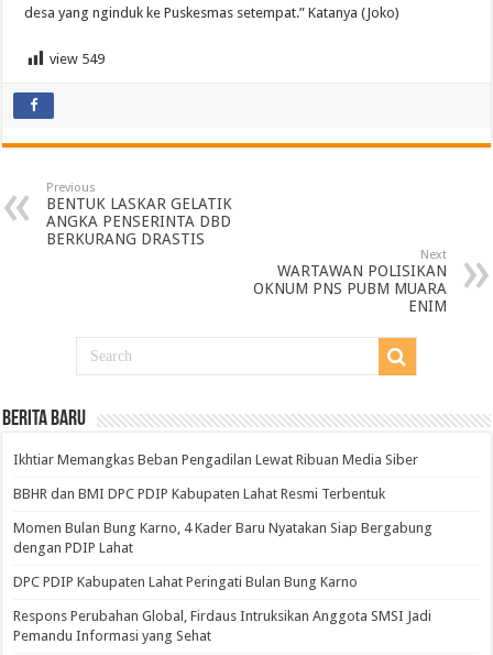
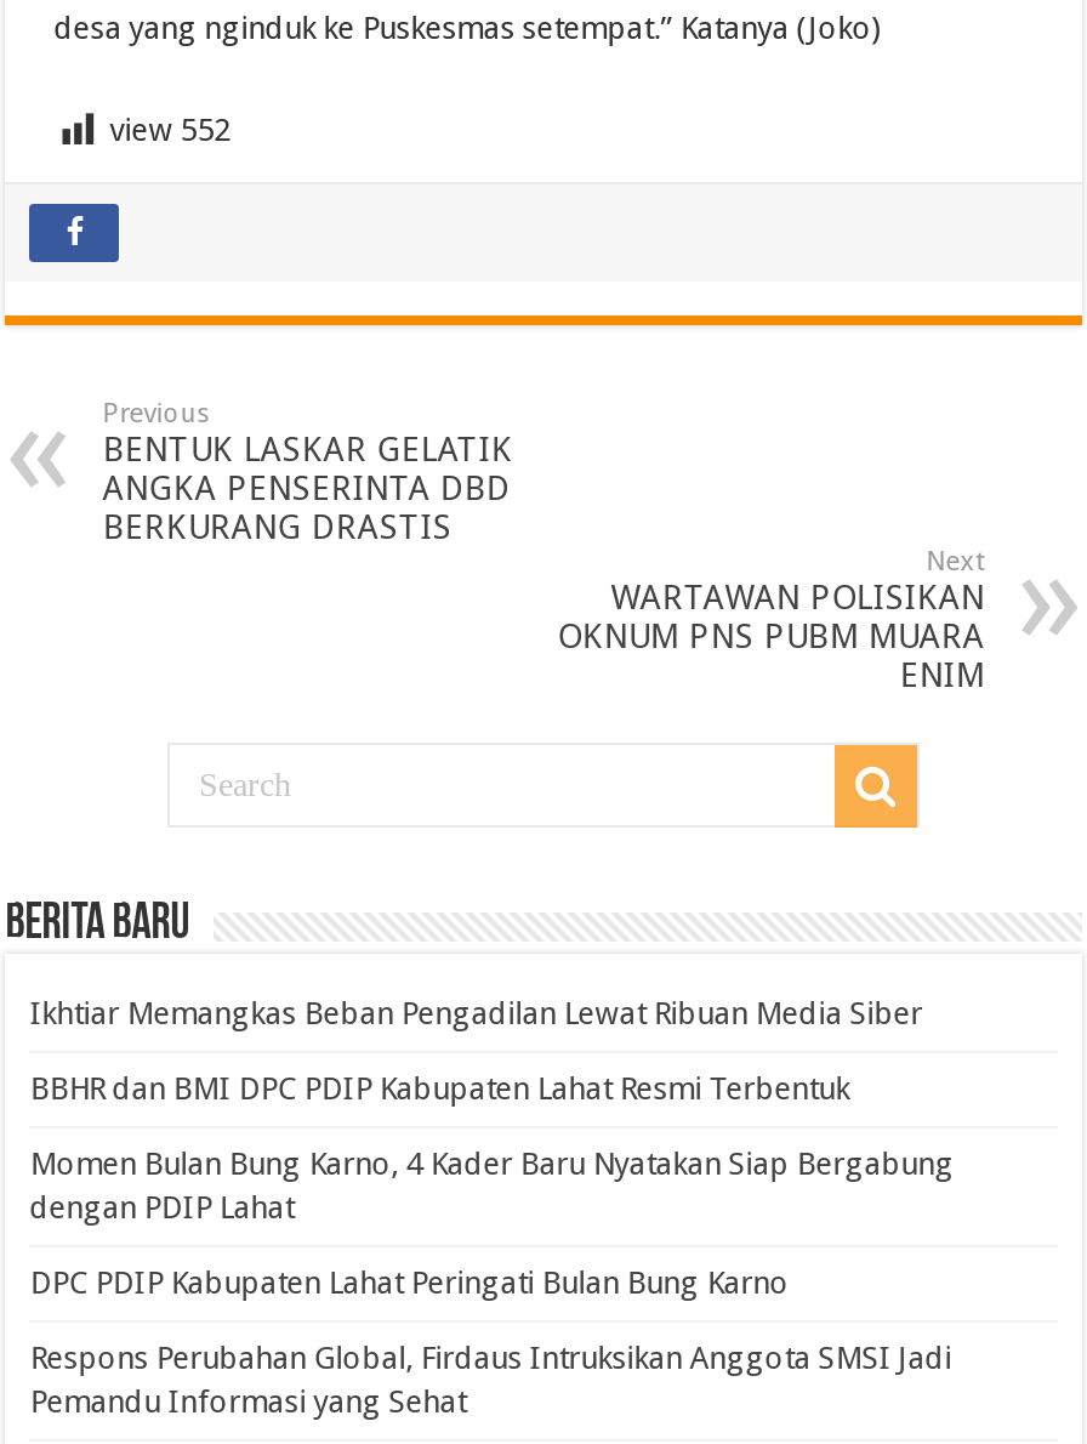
- view 549
+ view 552
